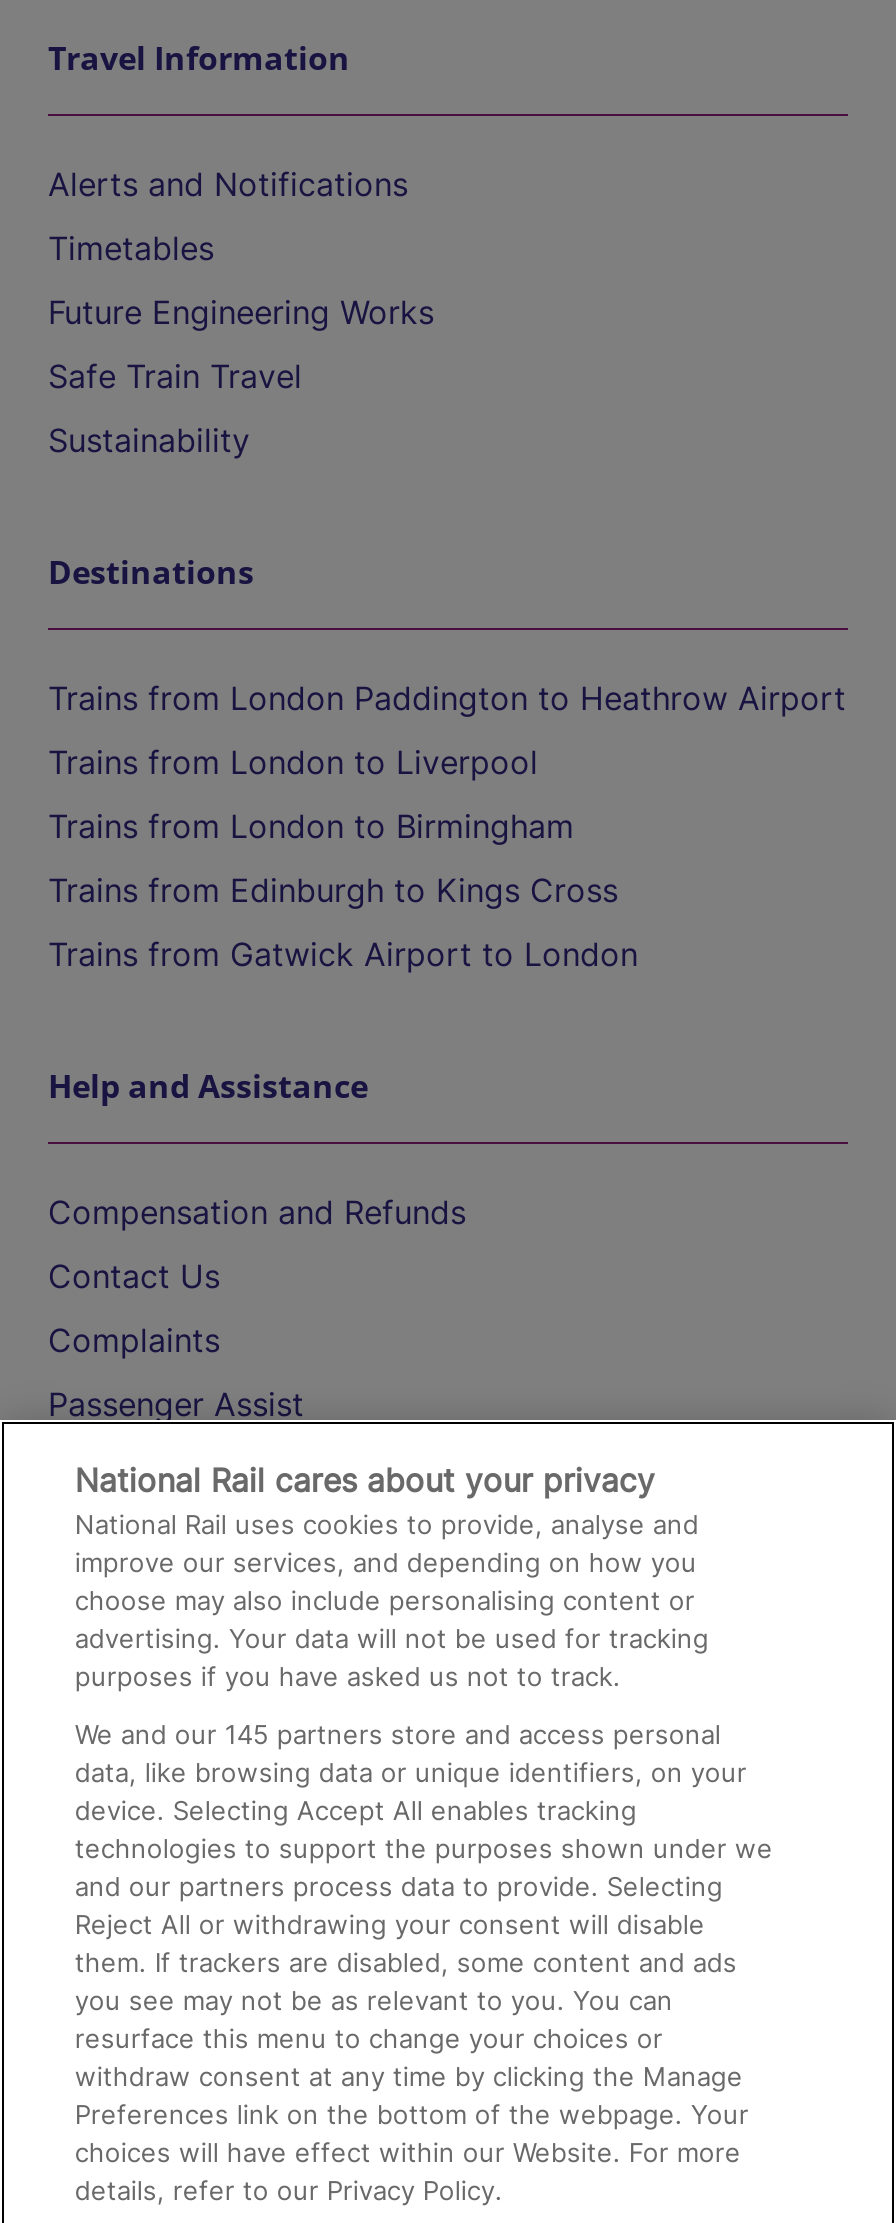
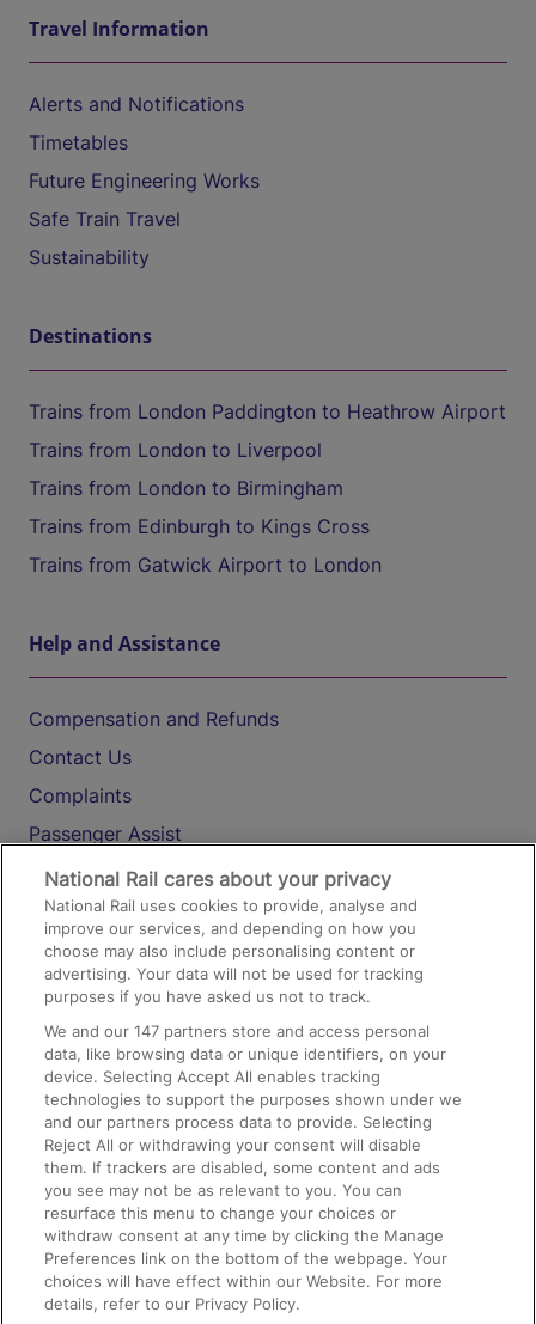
- We and our 145 partners store and access personal
+ We and our 147 partners store and access personal
